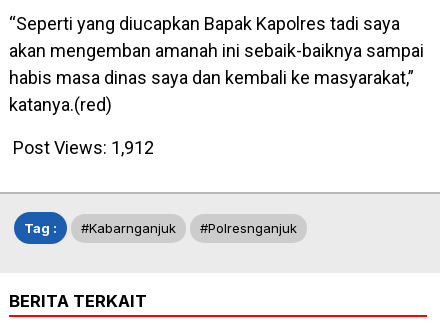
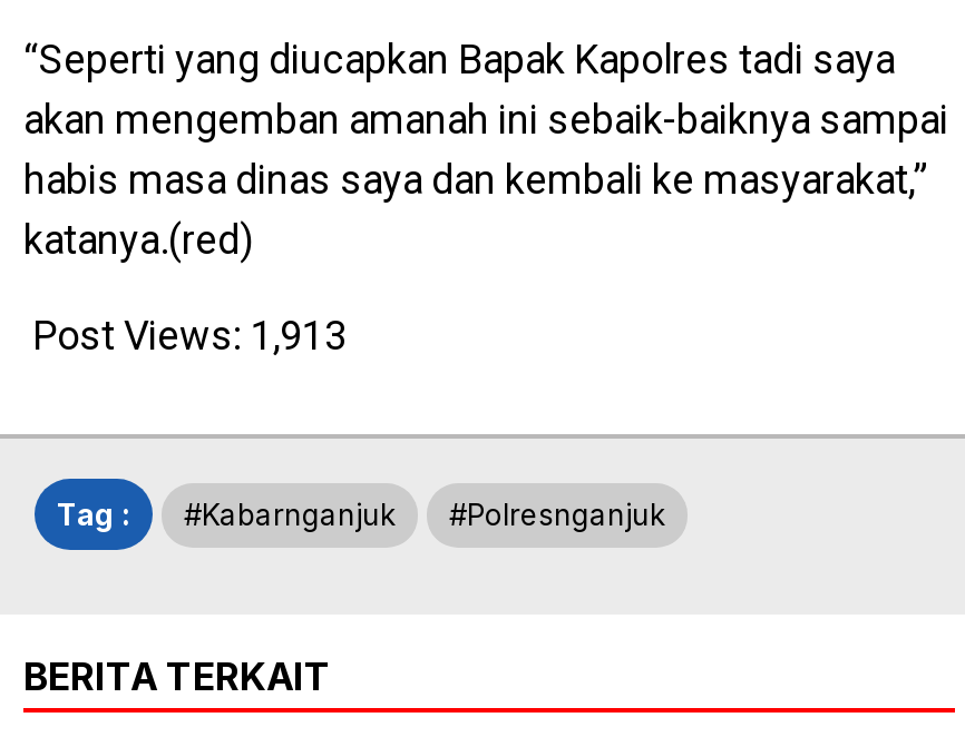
- Post Views: 1,912
+ Post Views: 1,913
